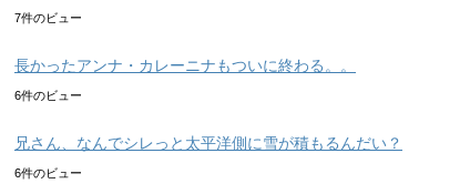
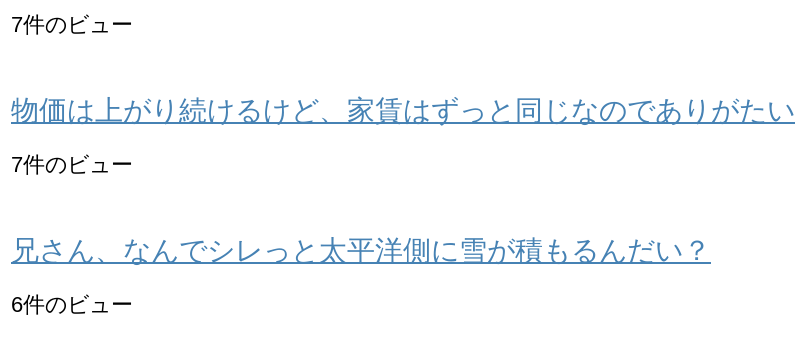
- 長かったアンナ・カレーニナもついに終わる。。
+ 物価は上がり続けるけど、家賃はずっと同じなのでありがたい

- 6件のビュー
+ 7件のビュー
